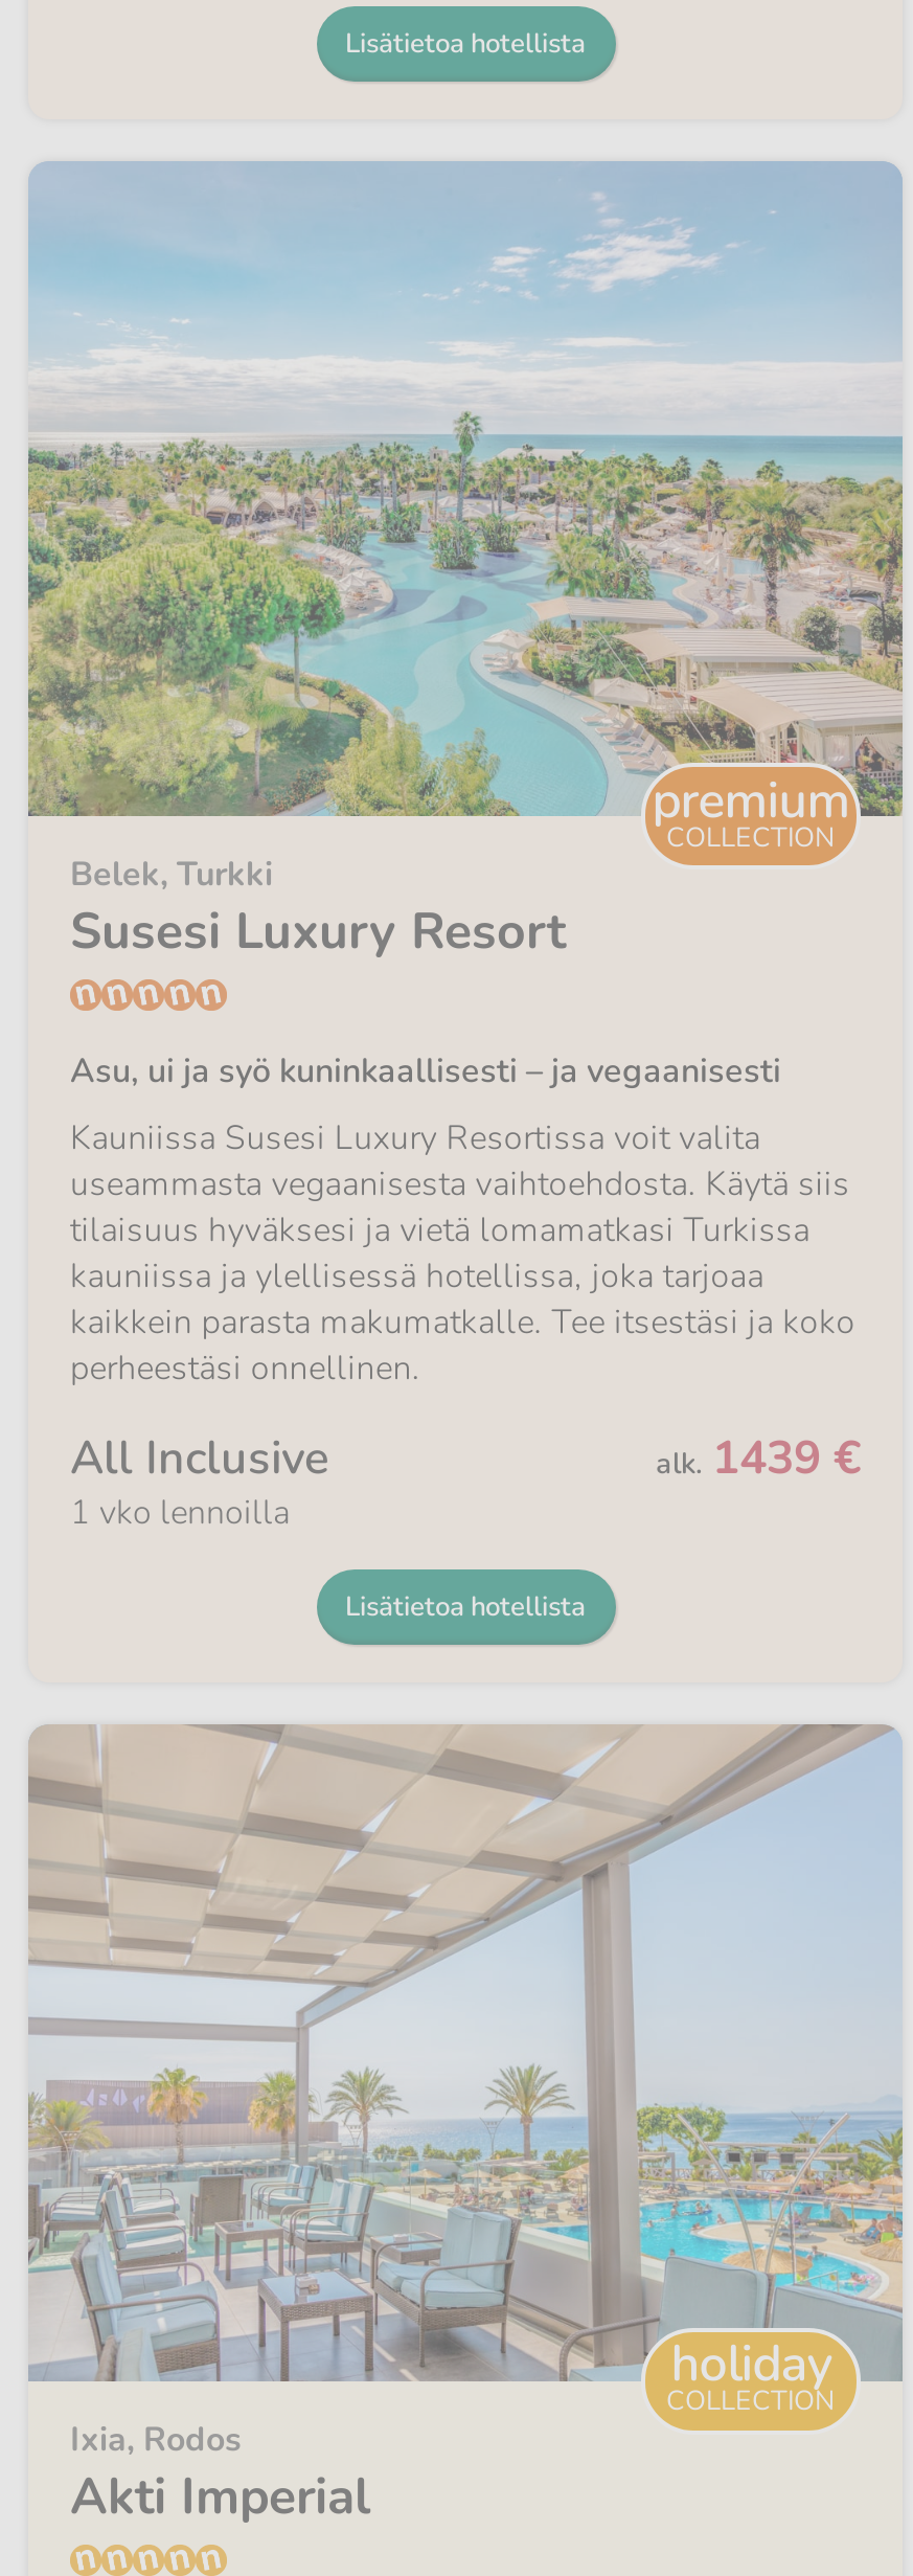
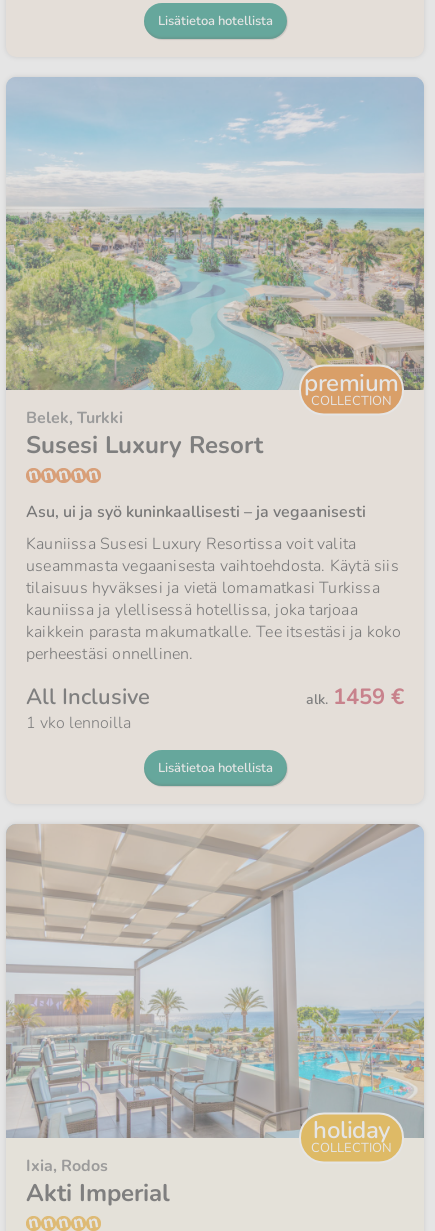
- alk. 1439 €
+ alk. 1459 €
